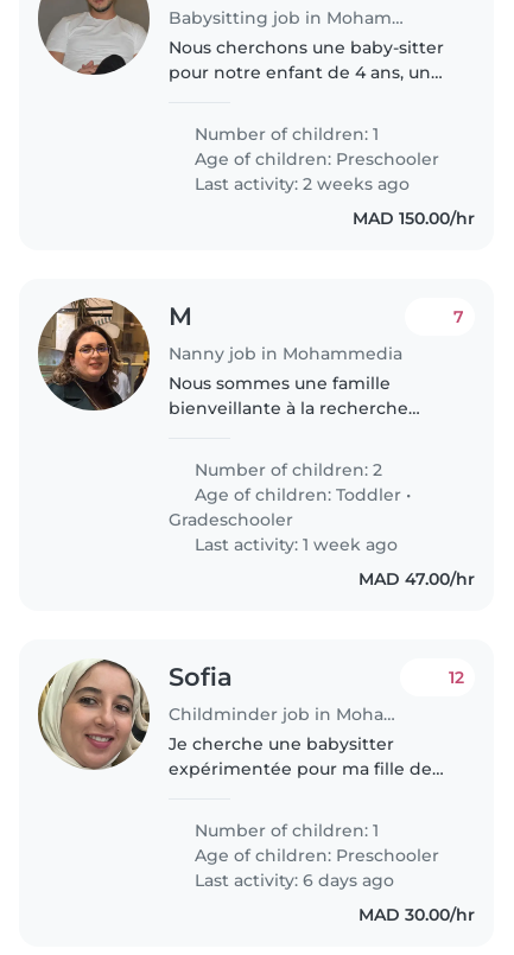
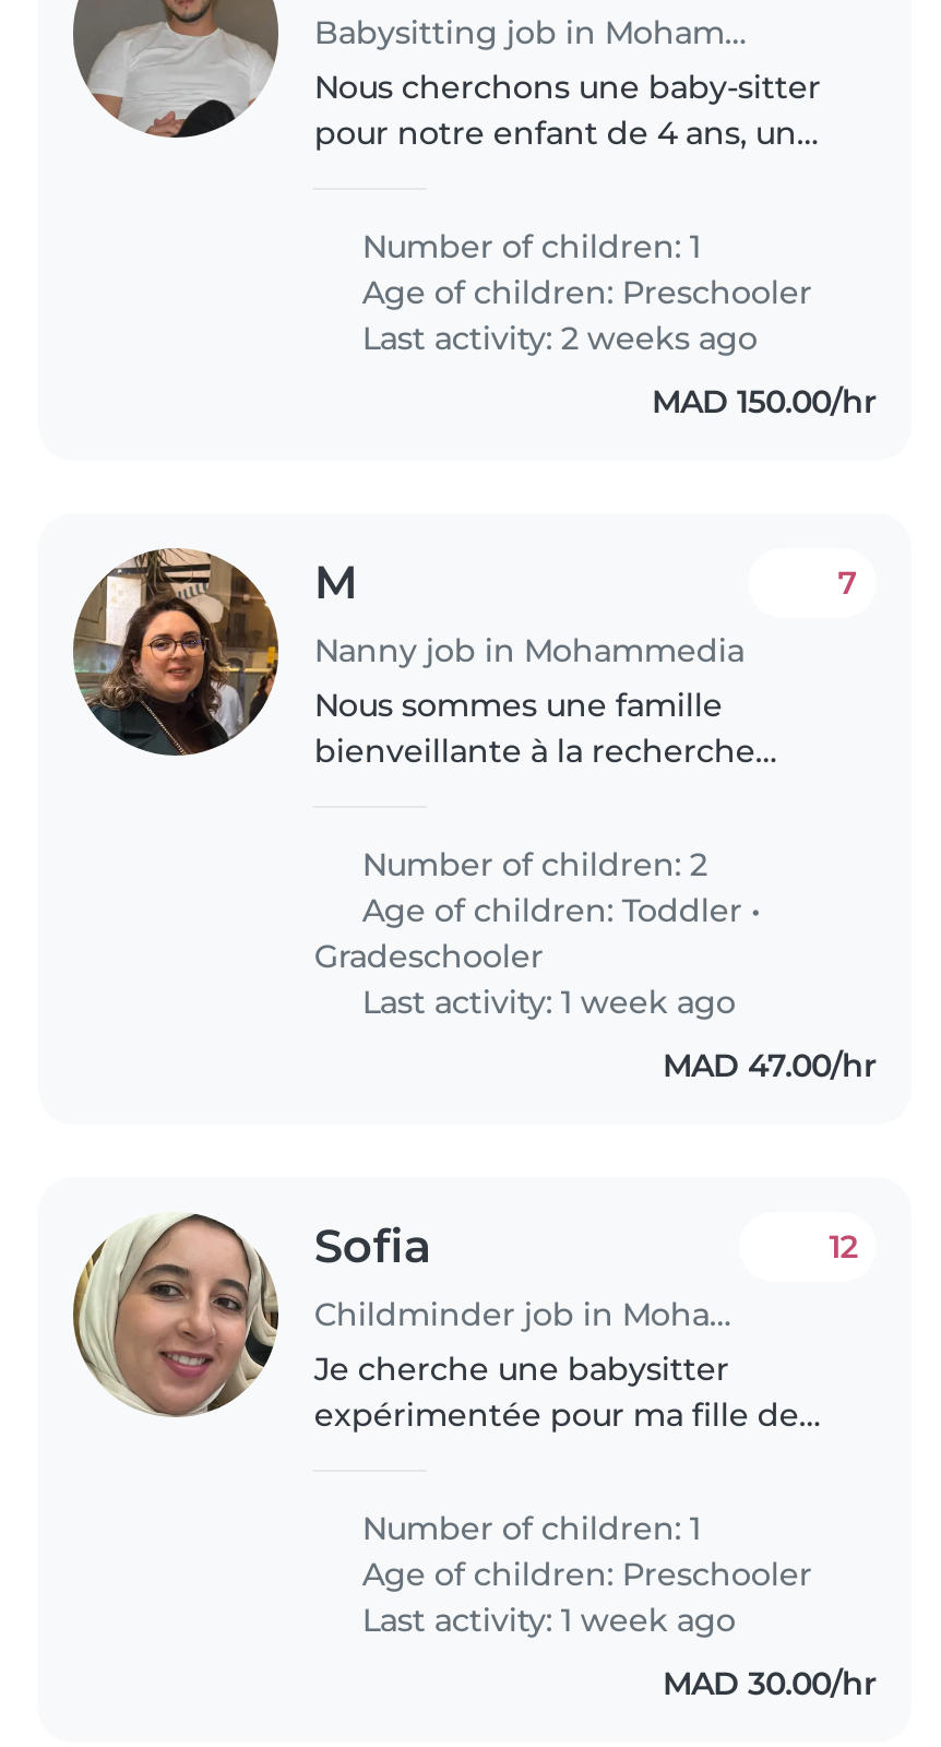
- Last activity: 6 days ago
+ Last activity: 1 week ago
